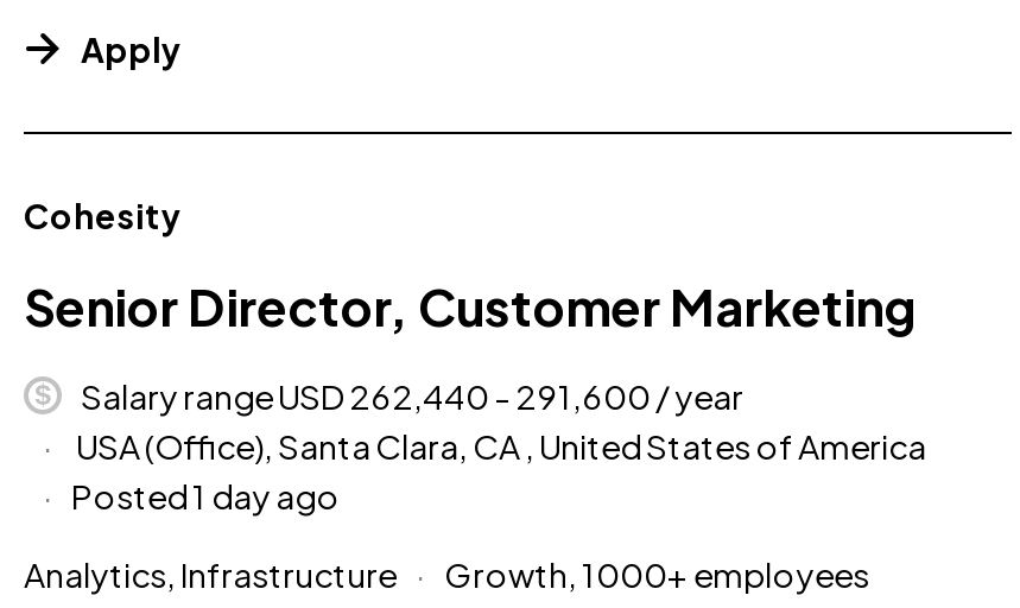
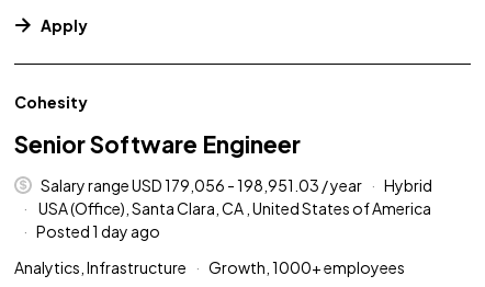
- Senior Director, Customer Marketing
+ Senior Software Engineer

- Salary range USD 262,440 - 291,600 / year
+ Salary range USD 179,056 - 198,951.03 / year
+ Hybrid
